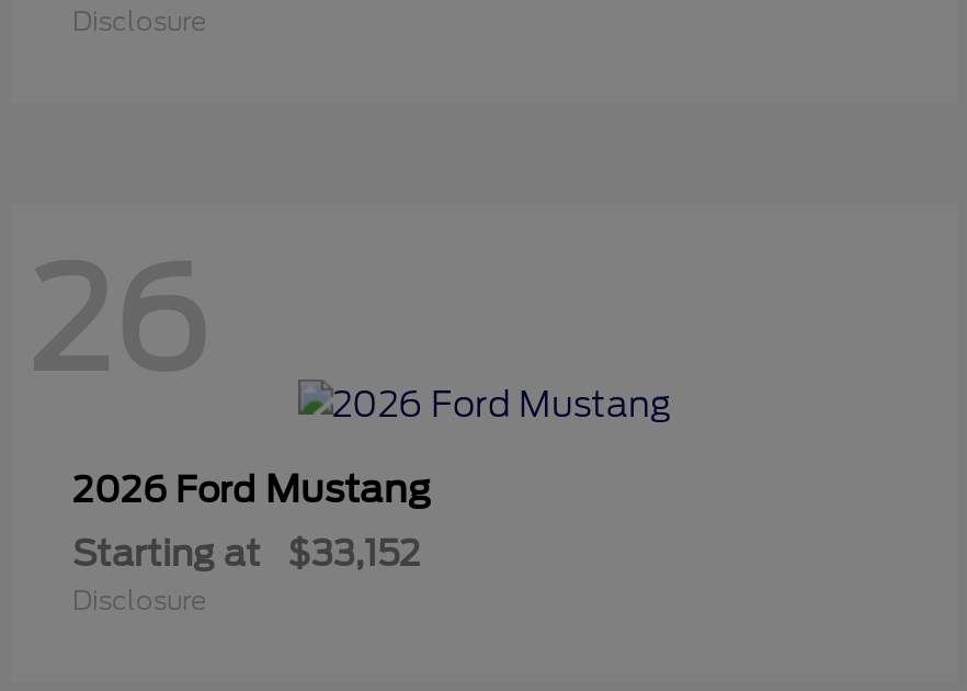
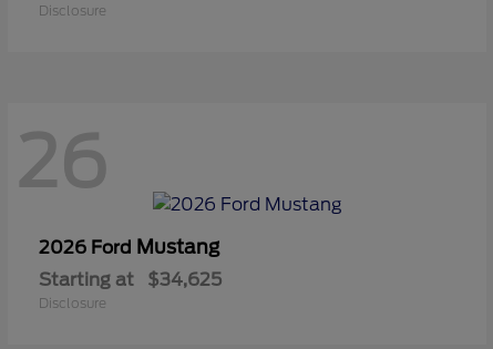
- Starting at $33,152
+ Starting at $34,625
